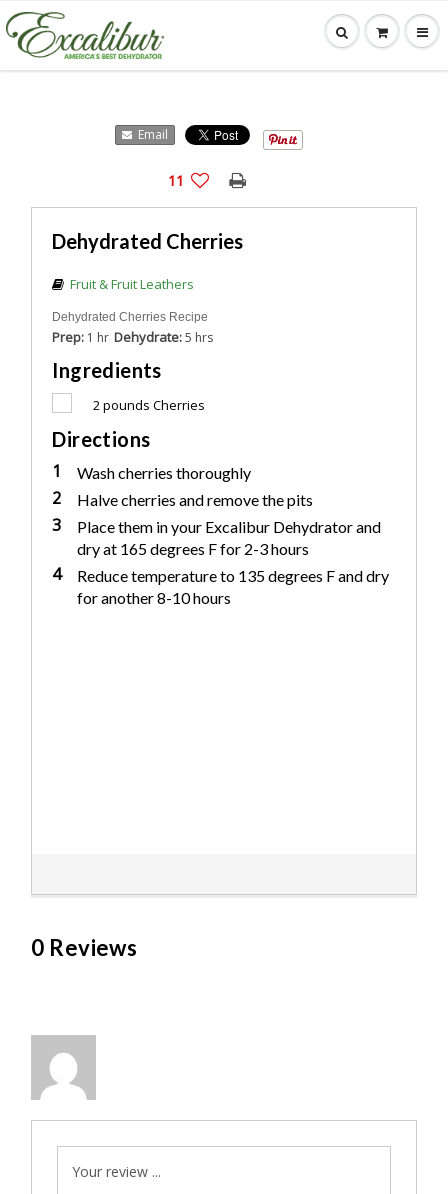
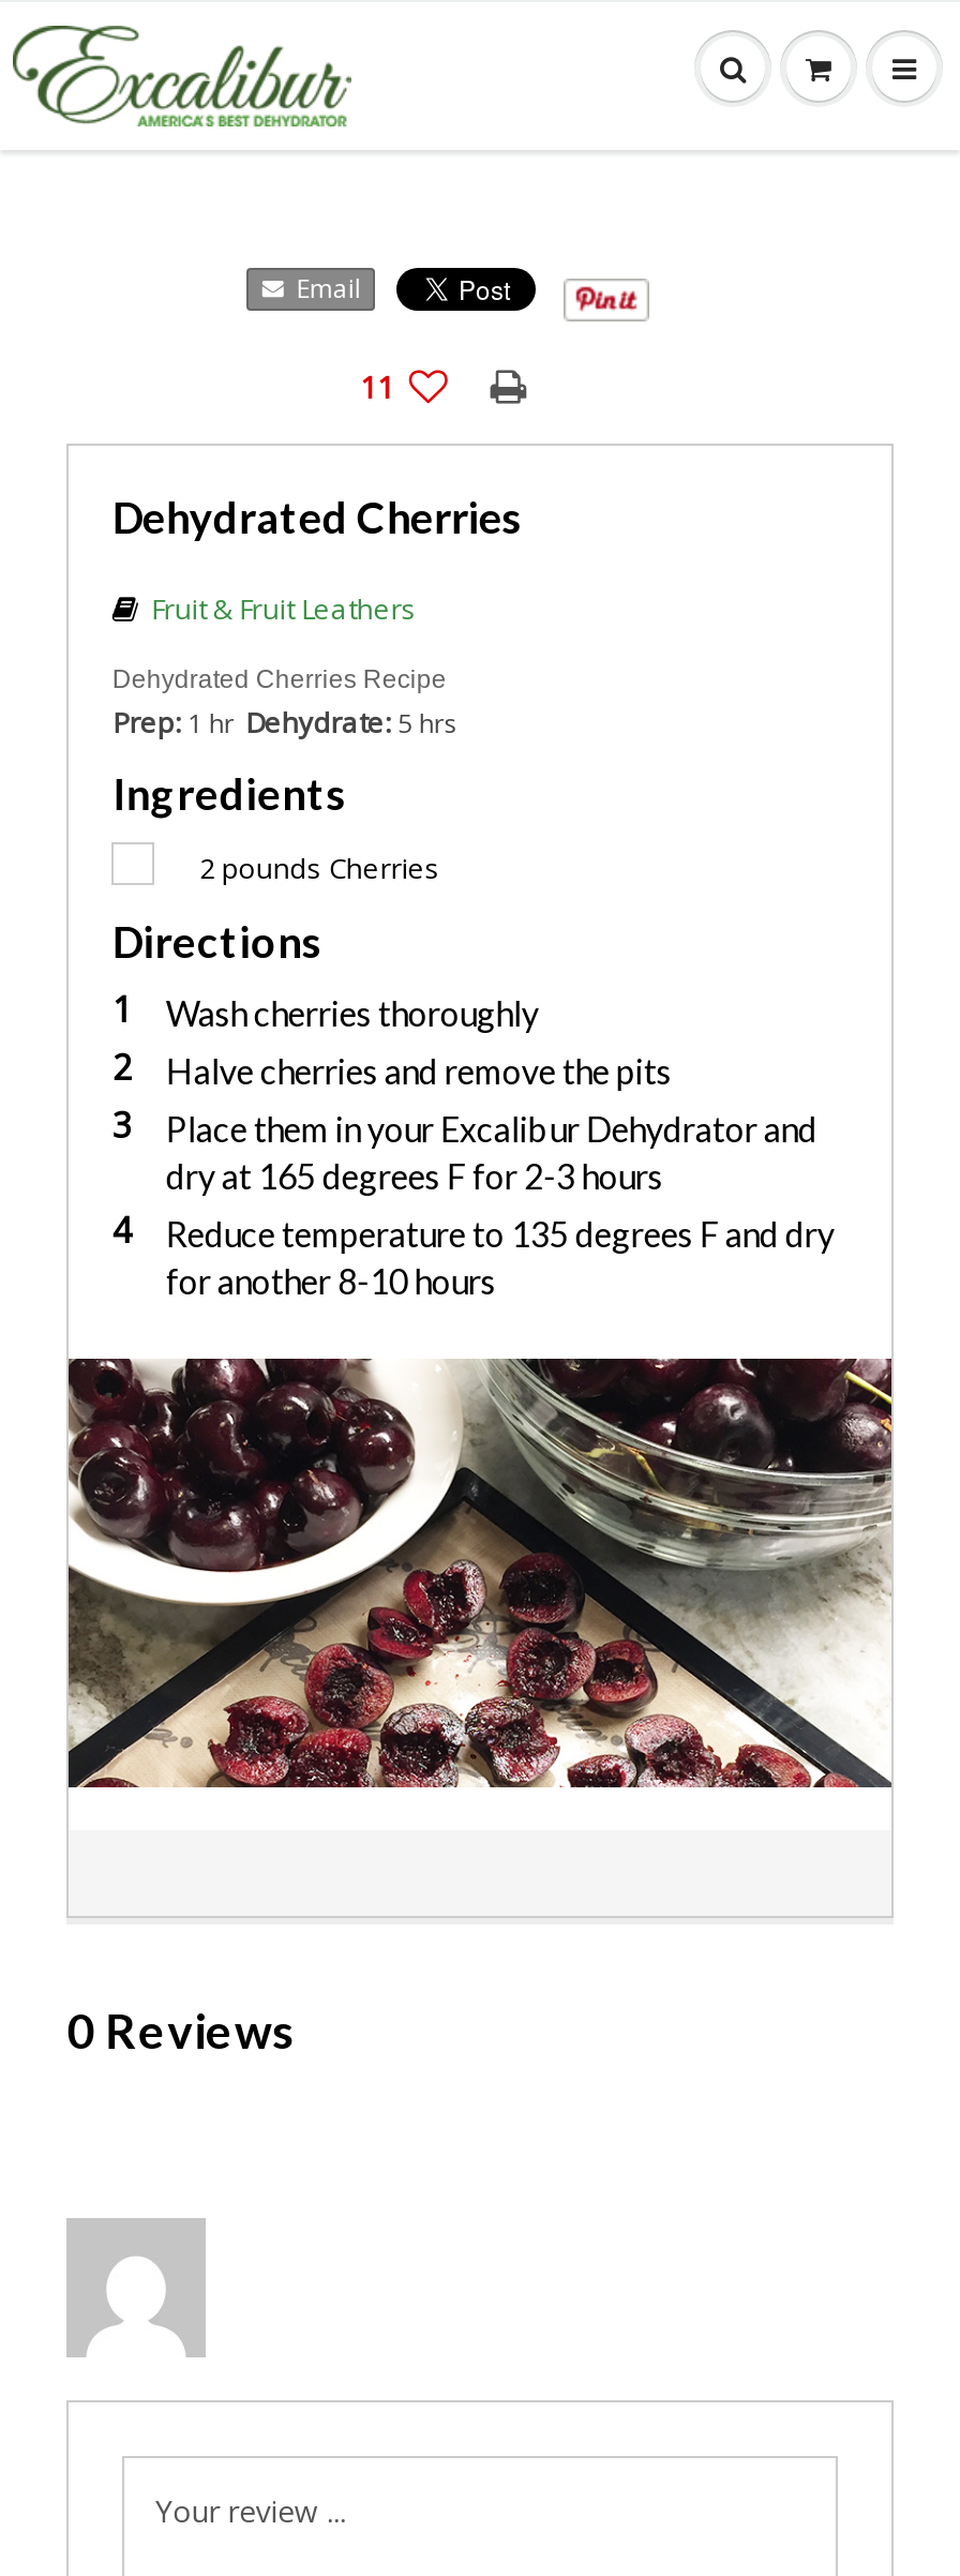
+ [image]
